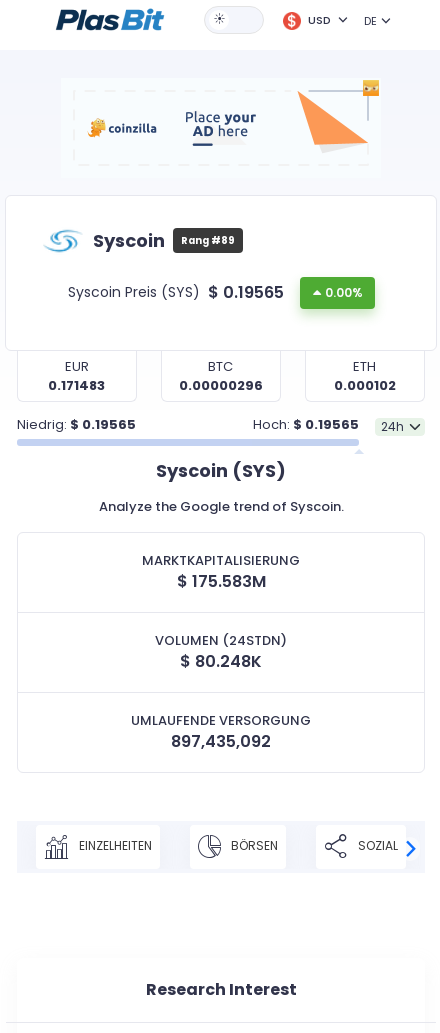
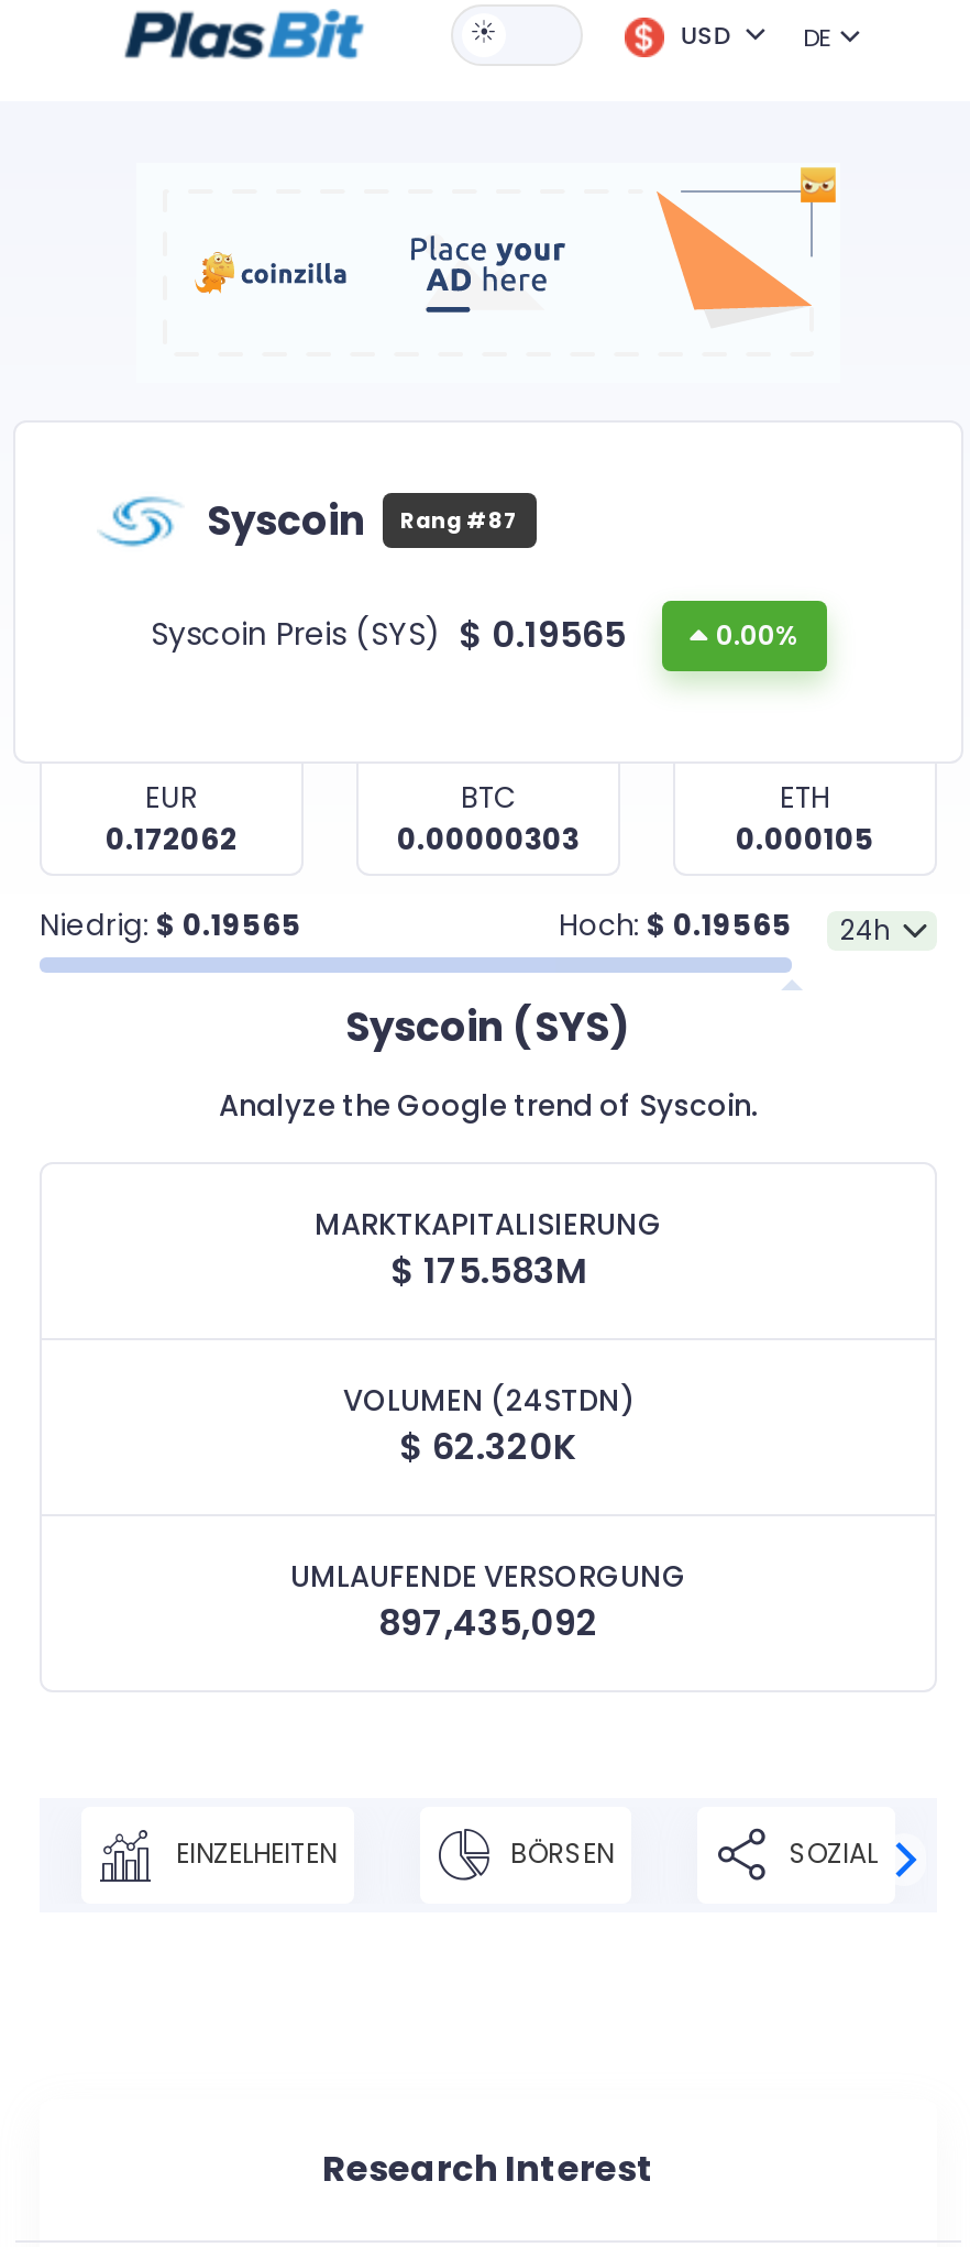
- Syscoin Rang #89
+ Syscoin Rang #87

- 0.171483
+ 0.172062

- 0.00000296
+ 0.00000303

- 0.000102
+ 0.000105

- $80.248K
+ $62.320K
